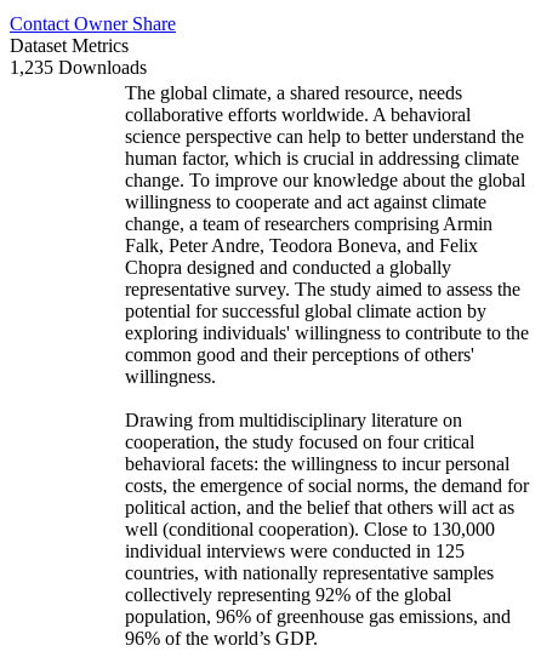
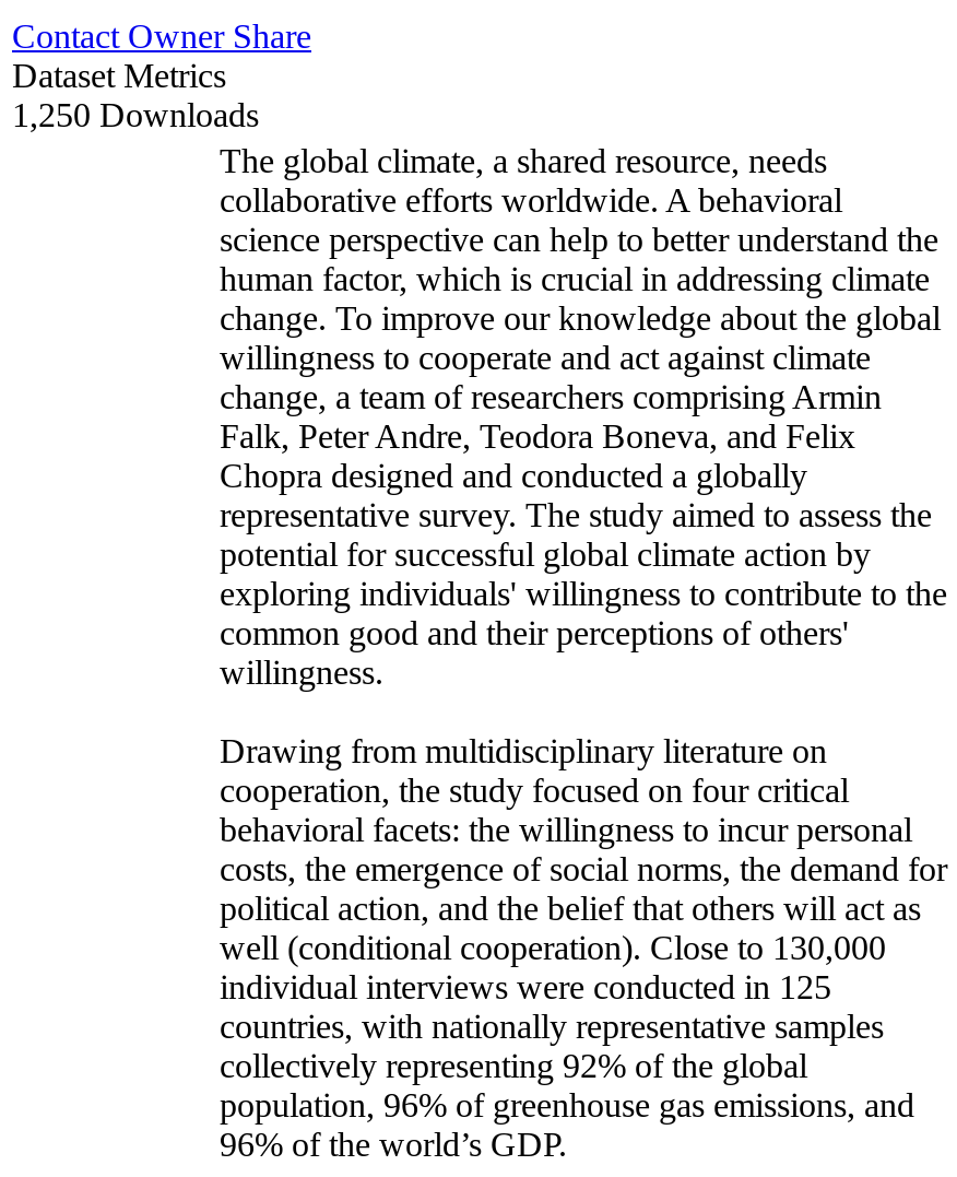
- 1,235 Downloads
+ 1,250 Downloads
